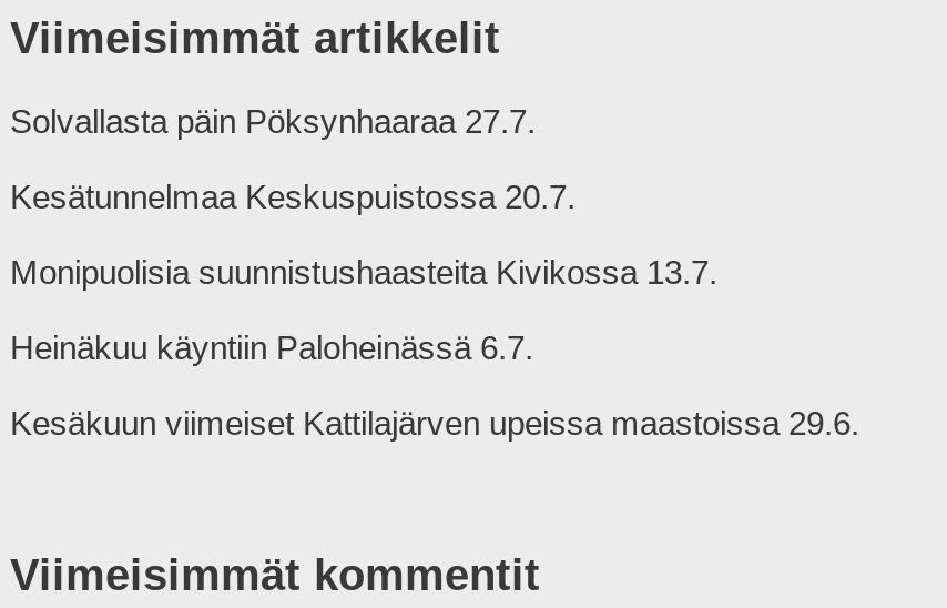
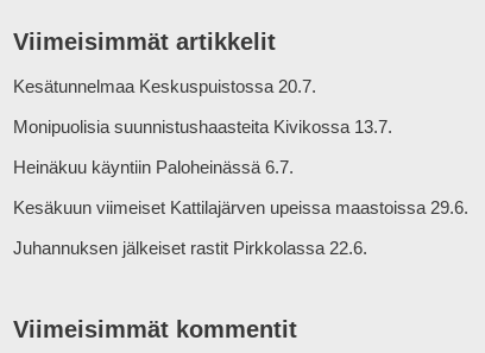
- Solvallasta päin Pöksynhaaraa 27.7.

moved up: Kesätunnelmaa Keskuspuistossa 20.7. | Monipuolisia suunnistushaasteita Kivikossa 13.7. | Heinäkuu käyntiin Paloheinässä 6.7. | Kesäkuun viimeiset Kattilajärven upeissa maastoissa 29.6.

+ Juhannuksen jälkeiset rastit Pirkkolassa 22.6.
